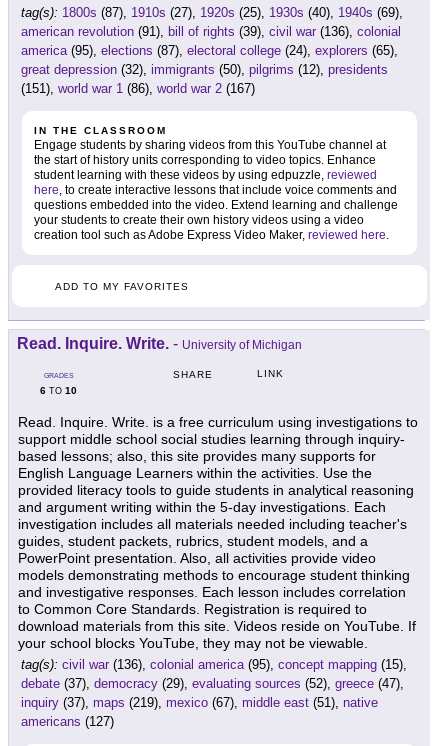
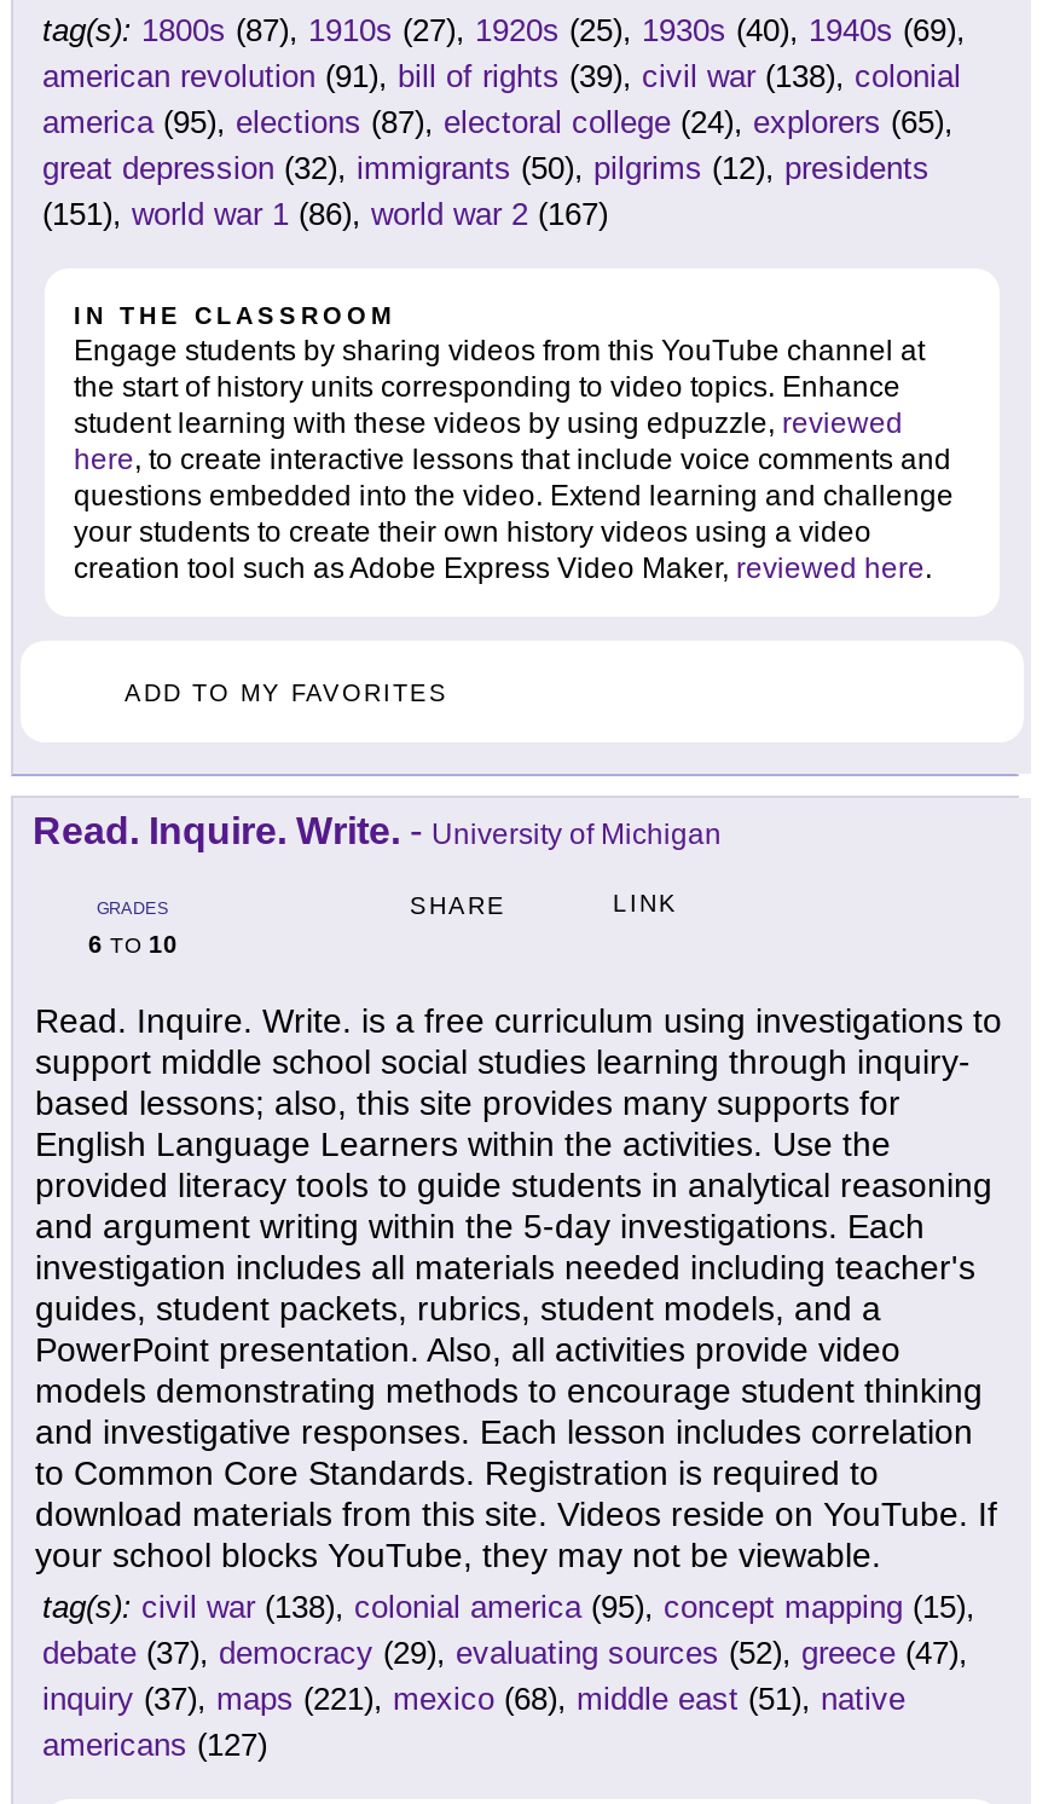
- american revolution (91), bill of rights (39), civil war (136), colonial
+ american revolution (91), bill of rights (39), civil war (138), colonial

- tag(s): civil war (136), colonial america (95), concept mapping (15),
+ tag(s): civil war (138), colonial america (95), concept mapping (15),

- inquiry (37), maps (219), mexico (67), middle east (51), native
+ inquiry (37), maps (221), mexico (68), middle east (51), native
